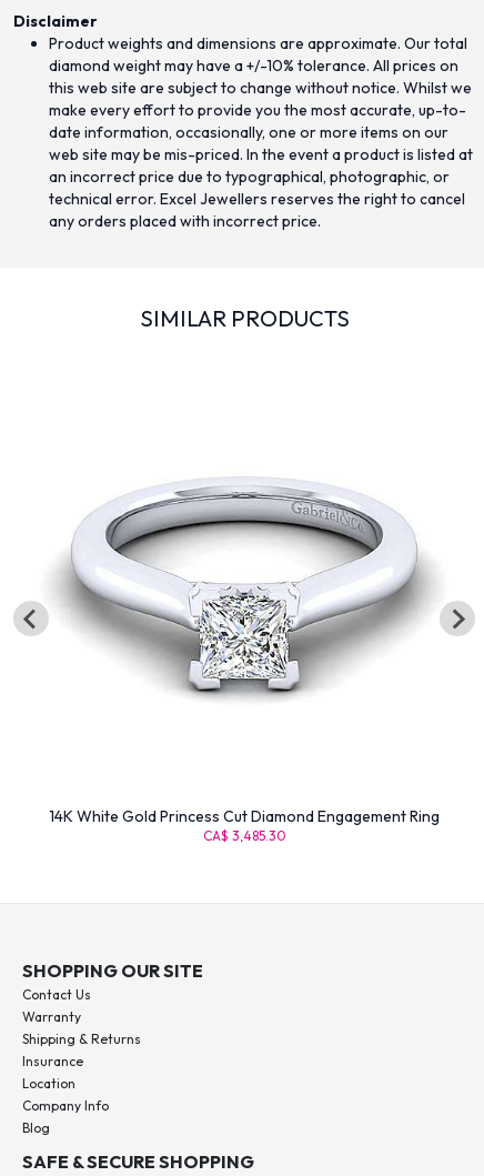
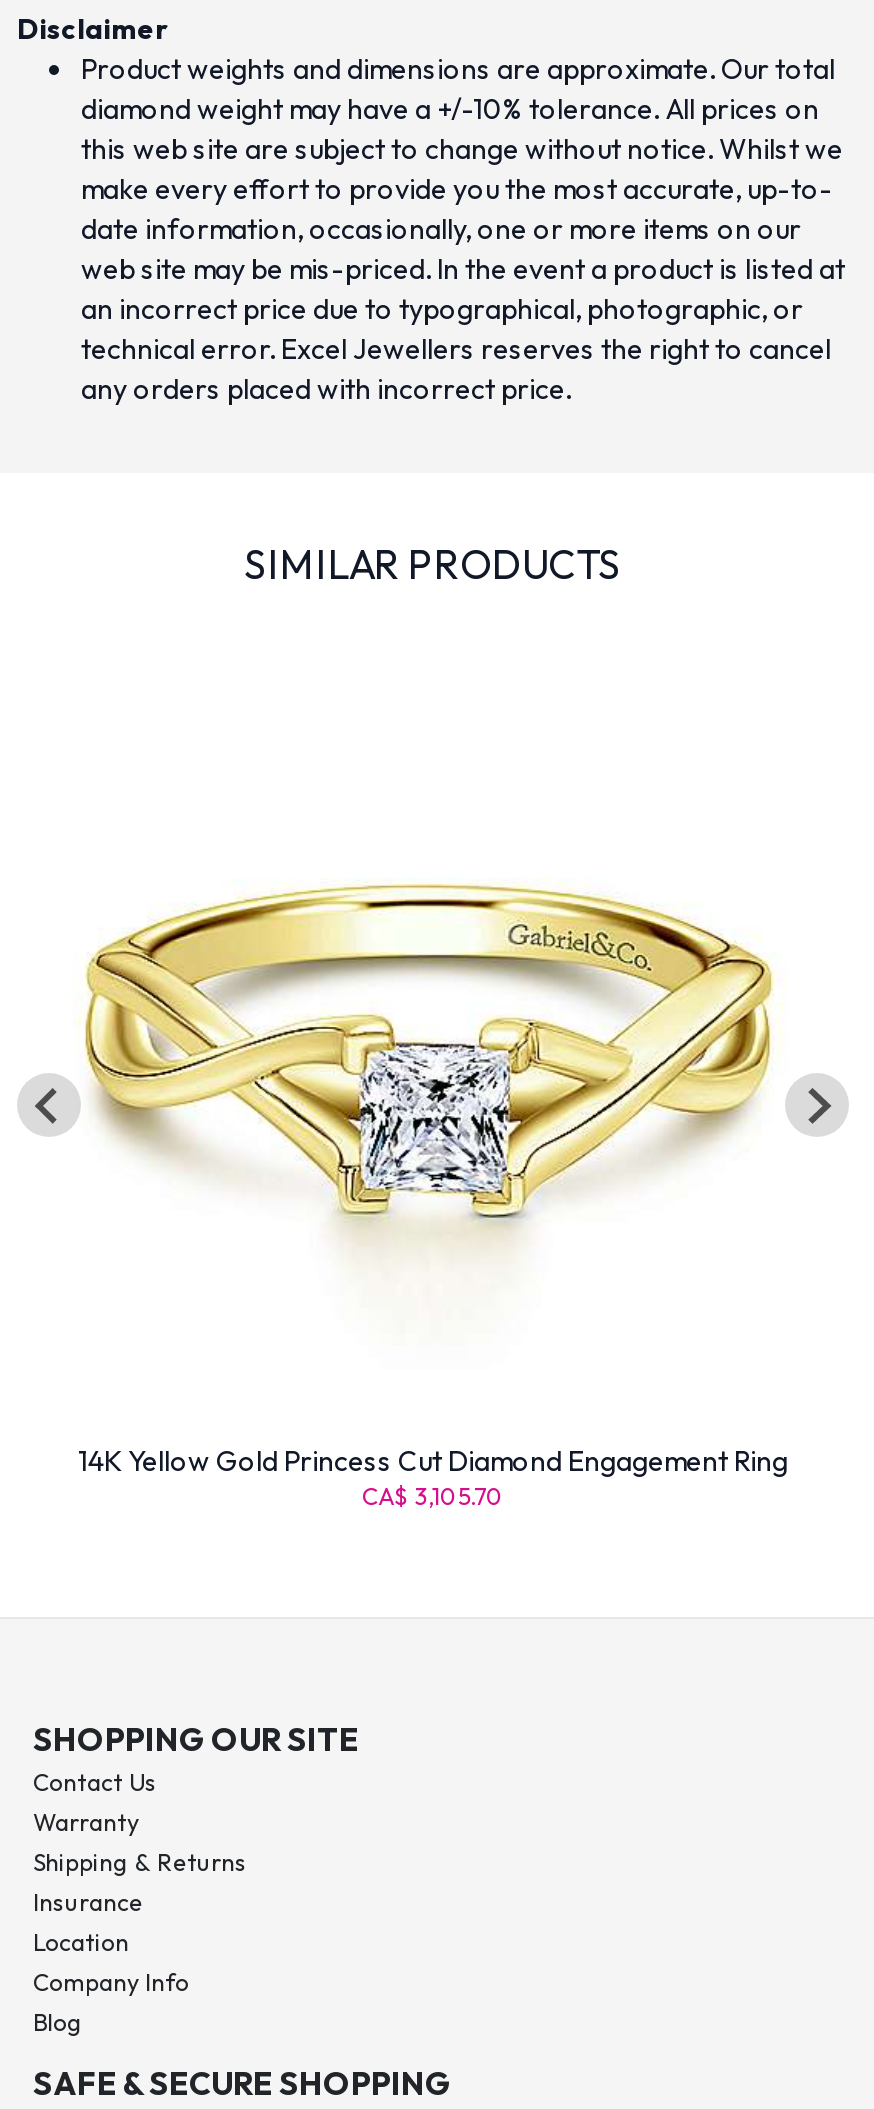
- [image]
+ [image]

- 14K White Gold Princess Cut Diamond Engagement Ring
+ 14K Yellow Gold Princess Cut Diamond Engagement Ring

- CA$ 3,485.30
+ CA$ 3,105.70
